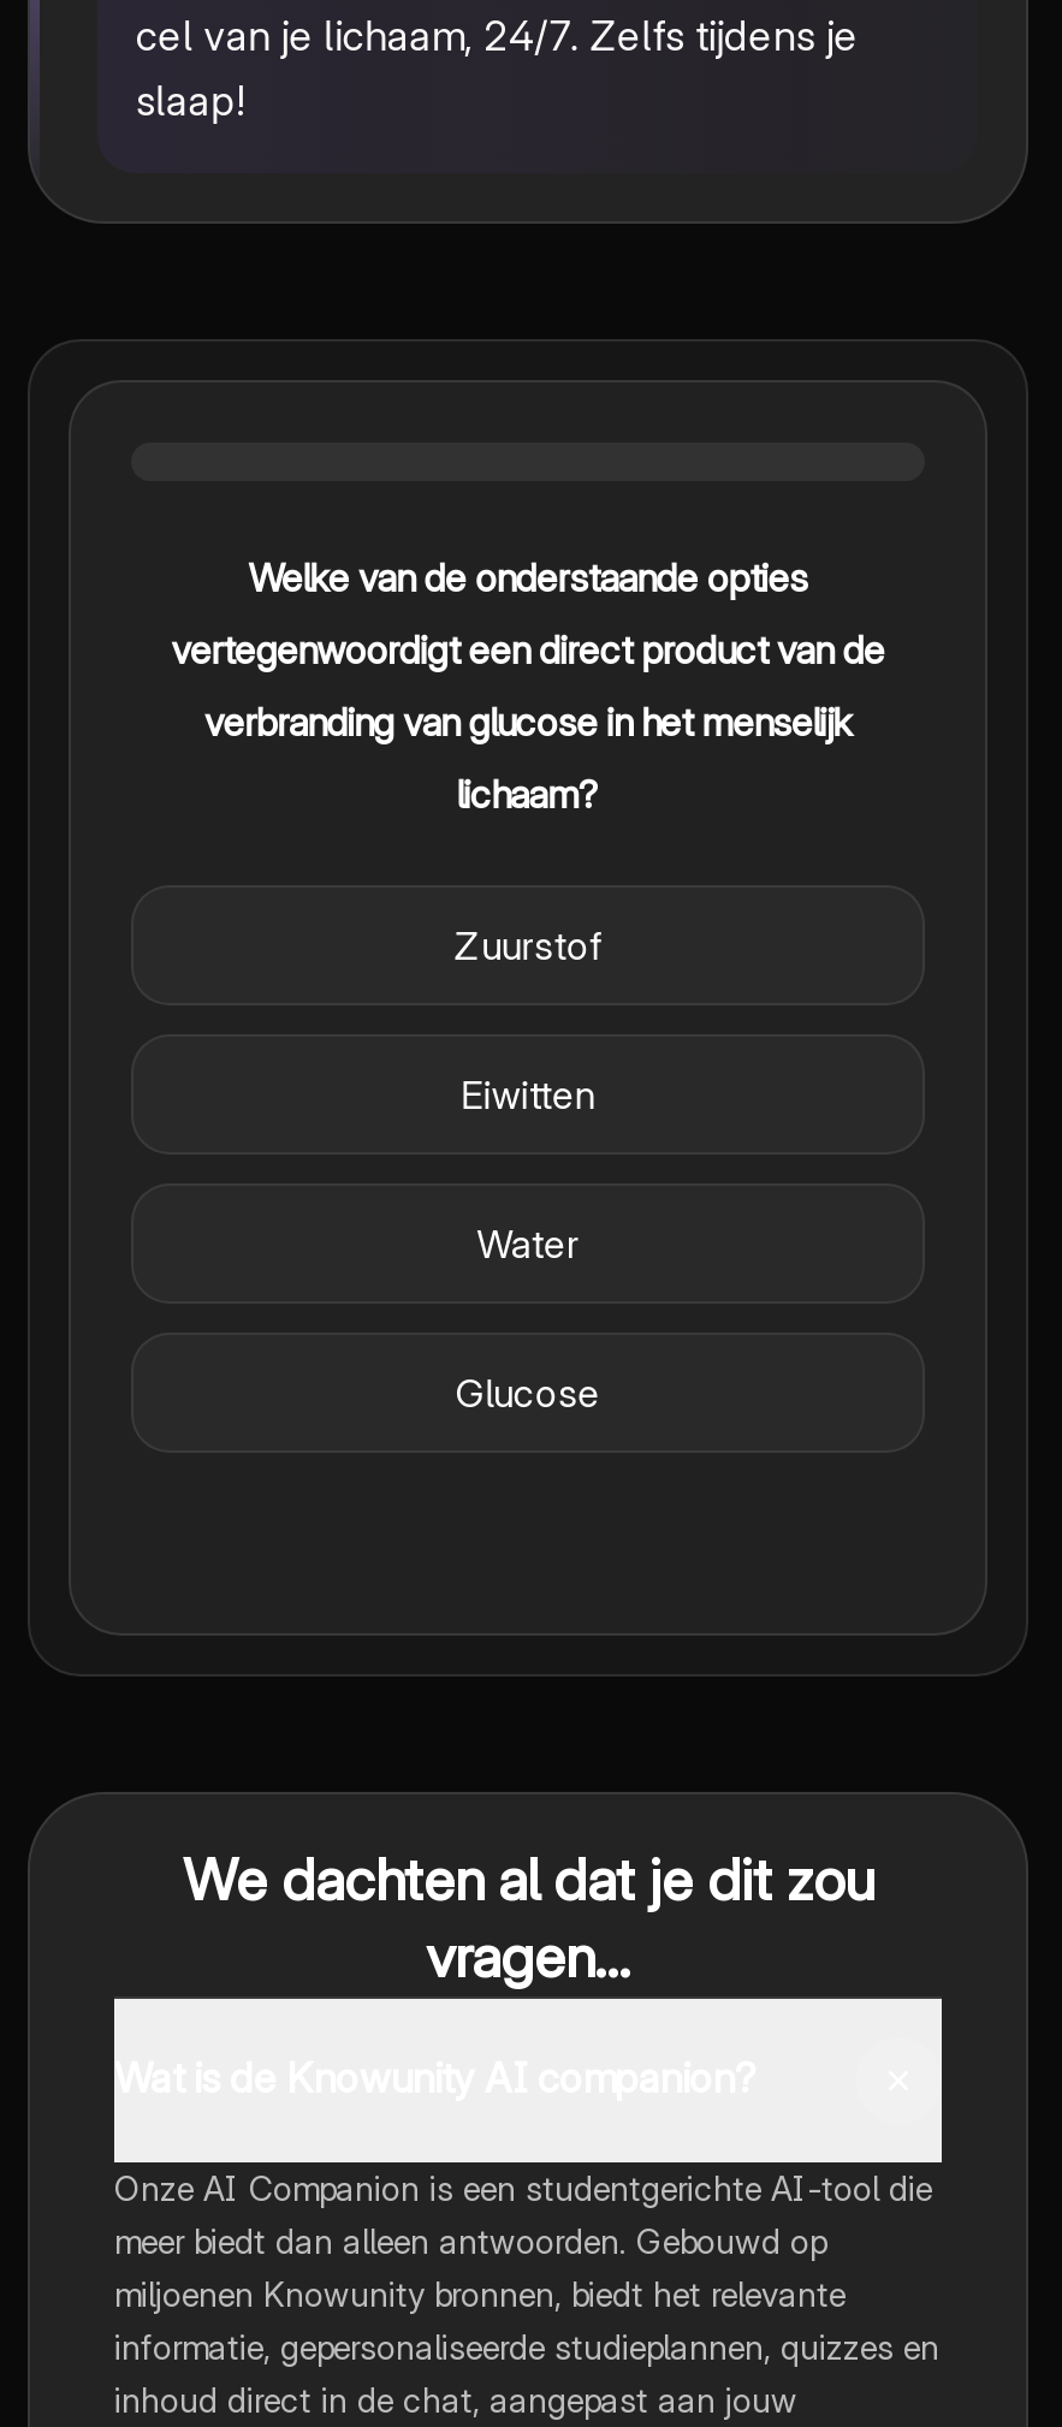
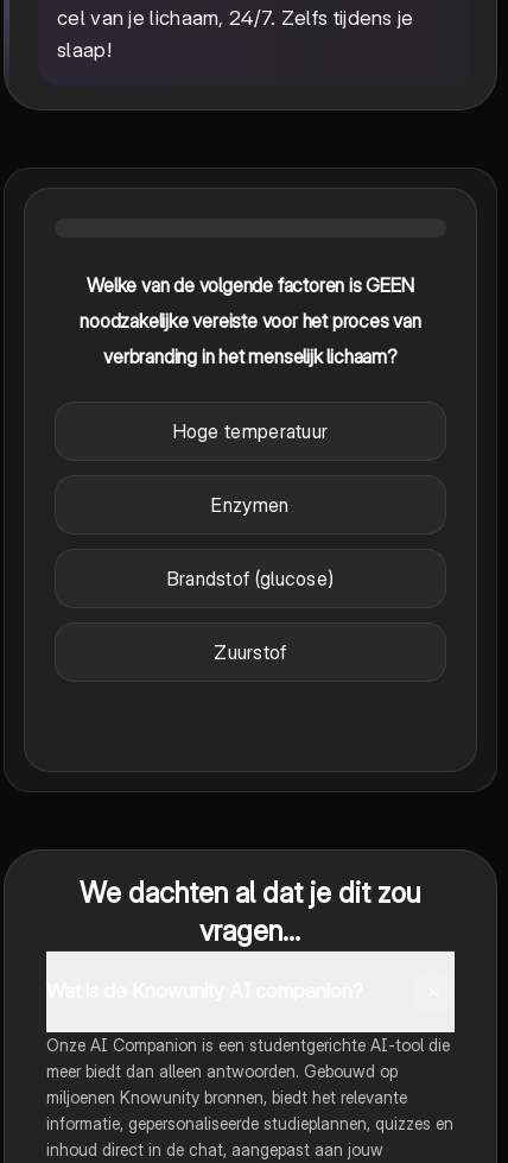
- Welke van de onderstaande opties
- vertegenwoordigt een direct product van de
- verbranding van glucose in het menselijk
- lichaam?
+ Welke van de volgende factoren is GEEN
+ noodzakelijke vereiste voor het proces van
+ verbranding in het menselijk lichaam?
+ Hoge temperatuur
+ Enzymen
+ Brandstof (glucose)

moved down: Zuurstof

- Eiwitten
- Water
- Glucose
